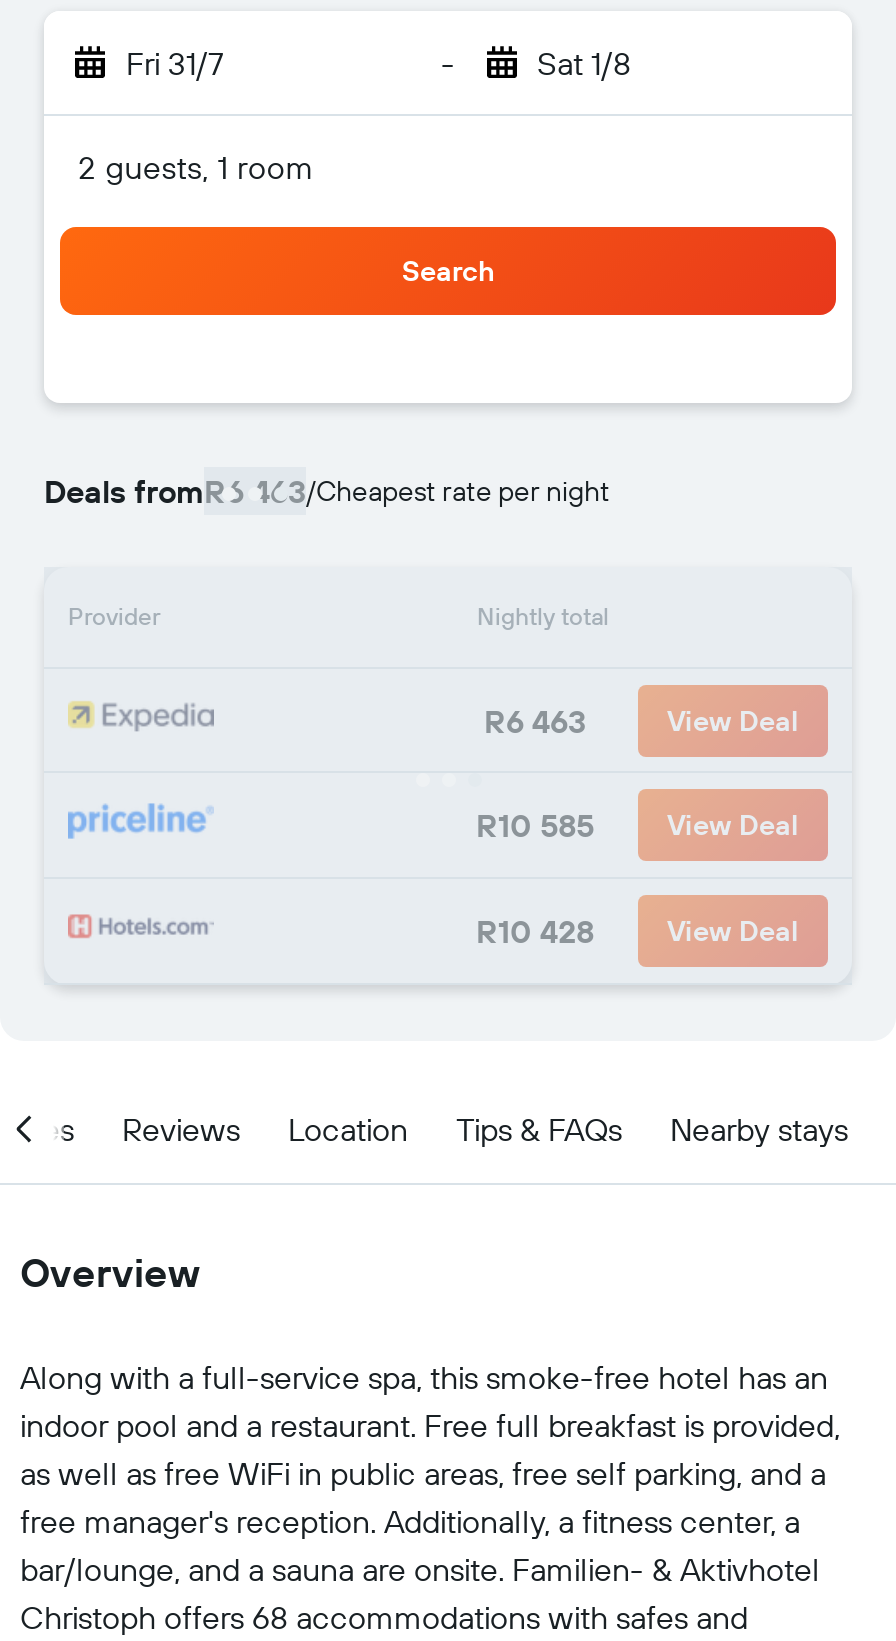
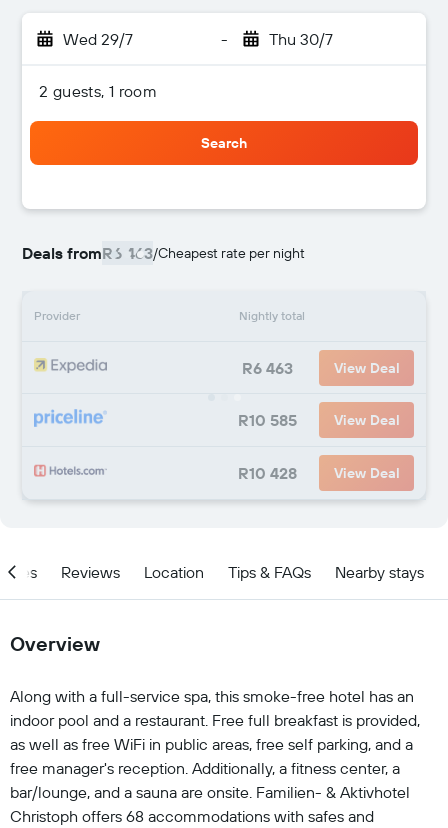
- Fri 31/7
+ Wed 29/7

- Sat 1/8
+ Thu 30/7
